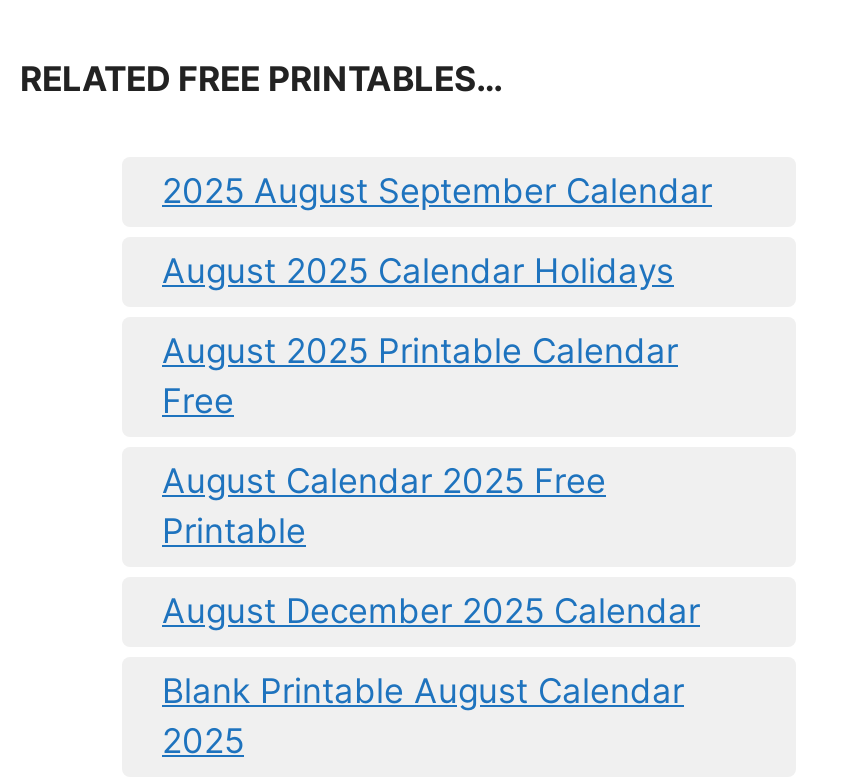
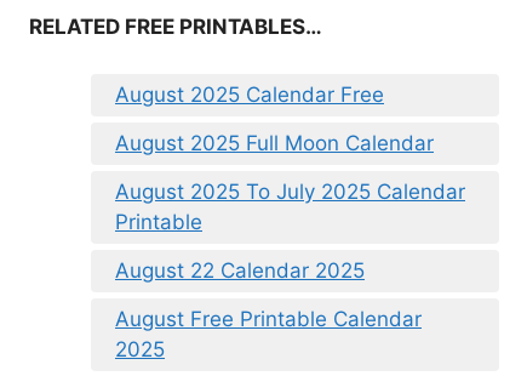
- 2025 August September Calendar
- August 2025 Calendar Holidays
- August 2025 Printable Calendar
- Free
- August Calendar 2025 Free
+ August 2025 Calendar Free
+ August 2025 Full Moon Calendar
+ August 2025 To July 2025 Calendar

- August December 2025 Calendar
+ August 22 Calendar 2025

- Blank Printable August Calendar
+ August Free Printable Calendar
